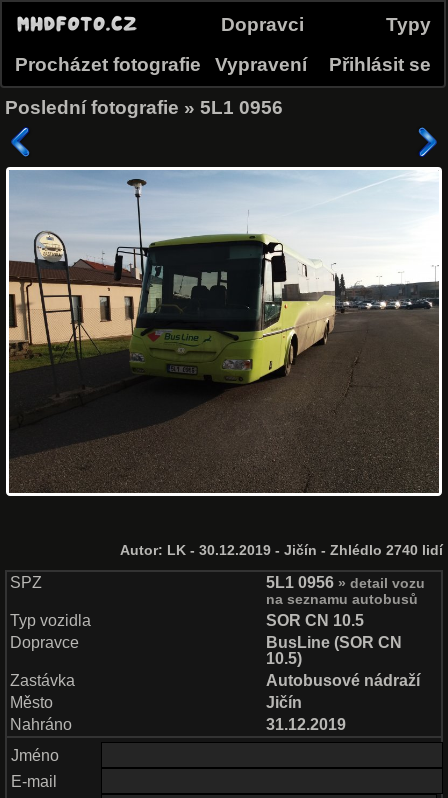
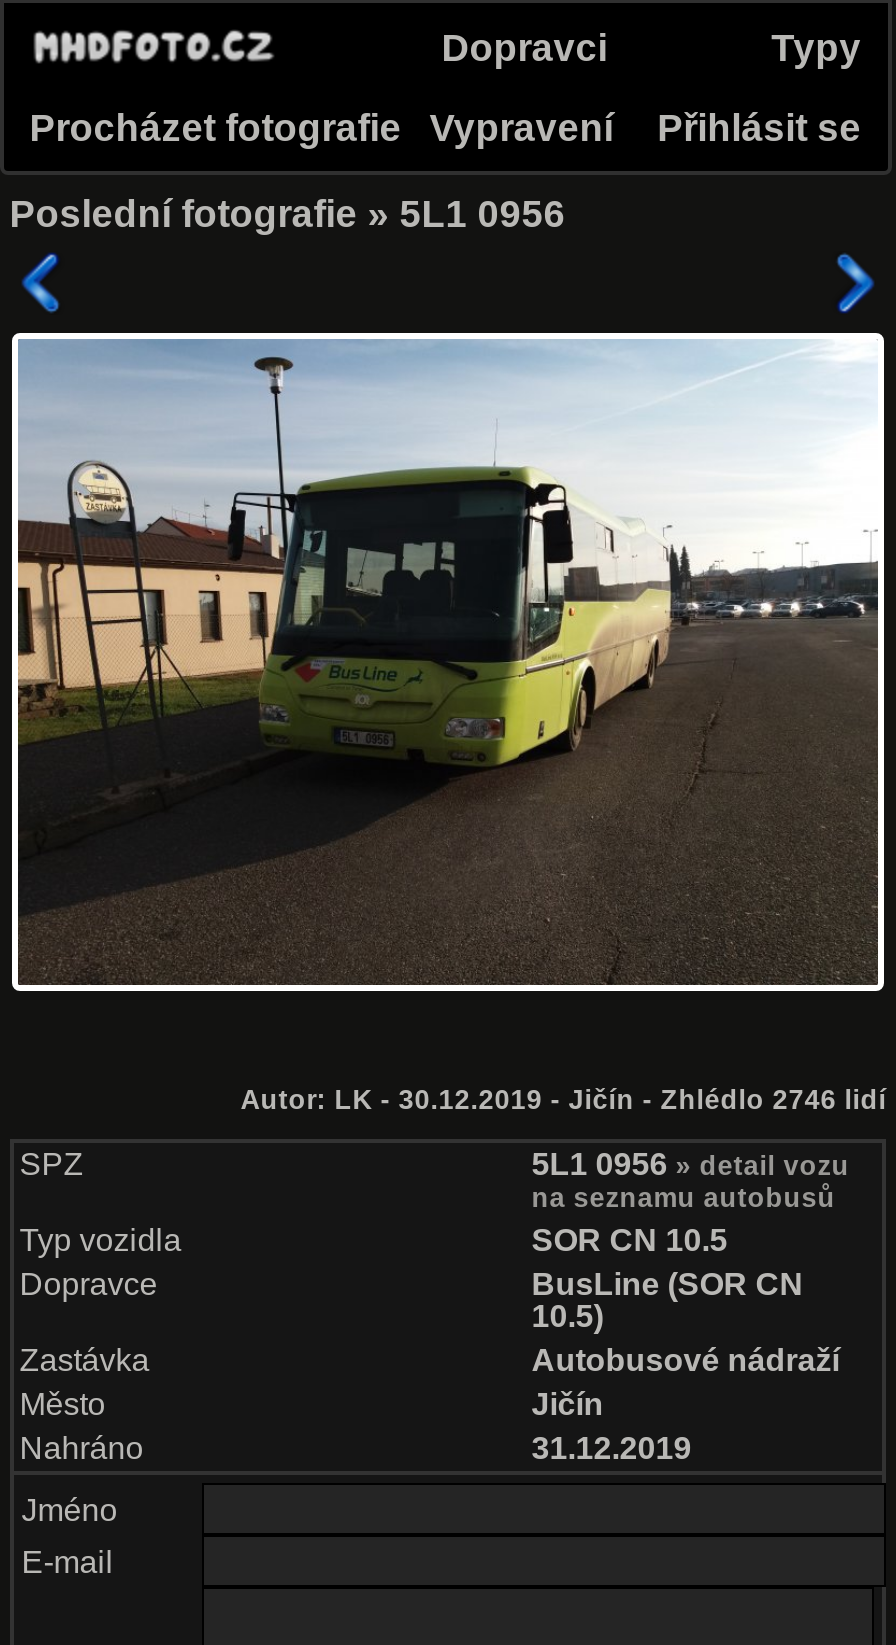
- Autor: LK - 30.12.2019 - Jičín - Zhlédlo 2740 lidí
+ Autor: LK - 30.12.2019 - Jičín - Zhlédlo 2746 lidí
